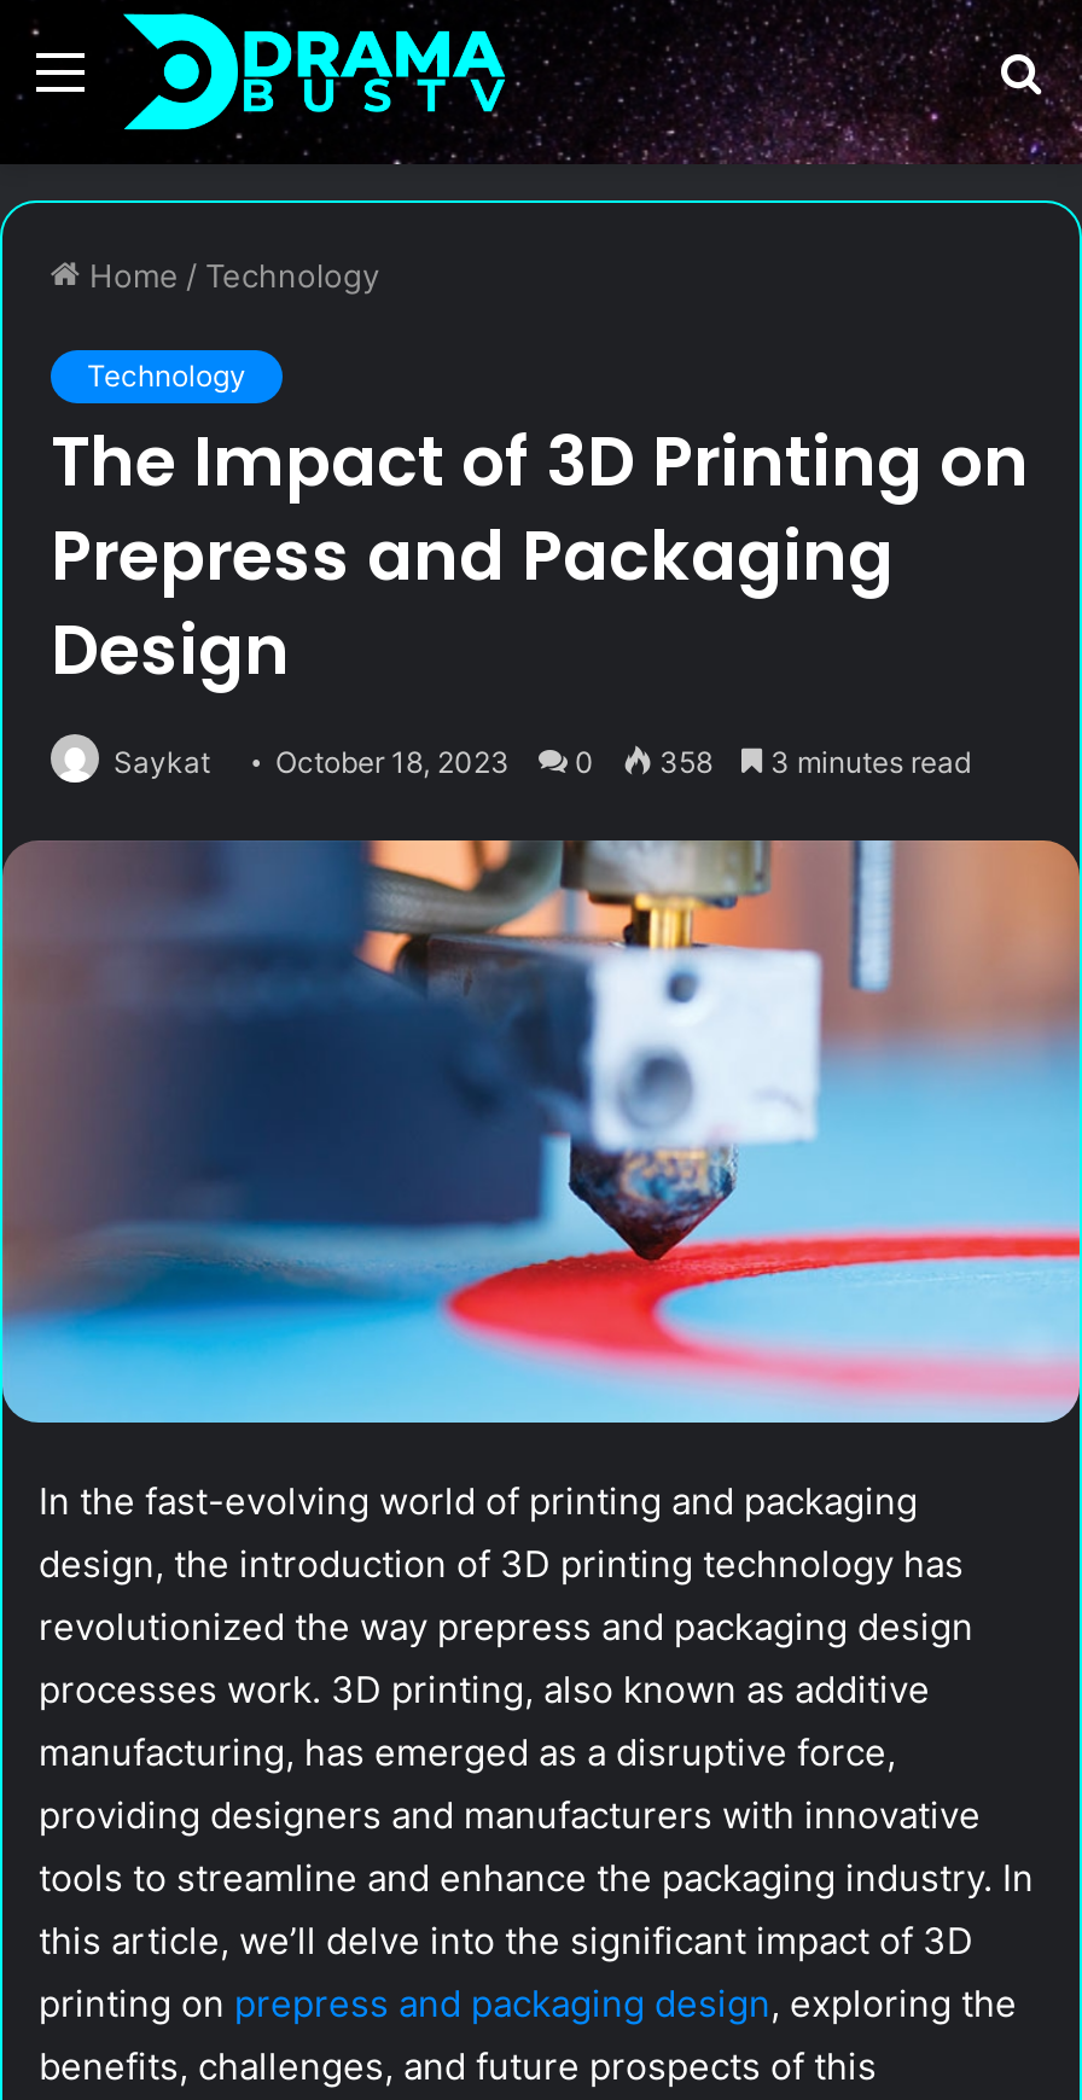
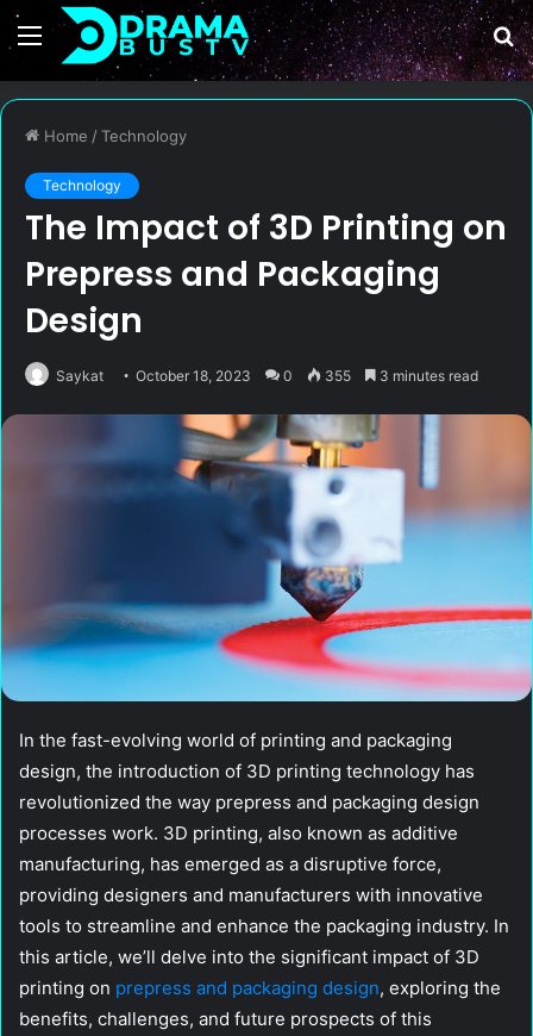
- Saykat October 18, 2023 0 358 3 minutes read
+ Saykat October 18, 2023 0 355 3 minutes read
